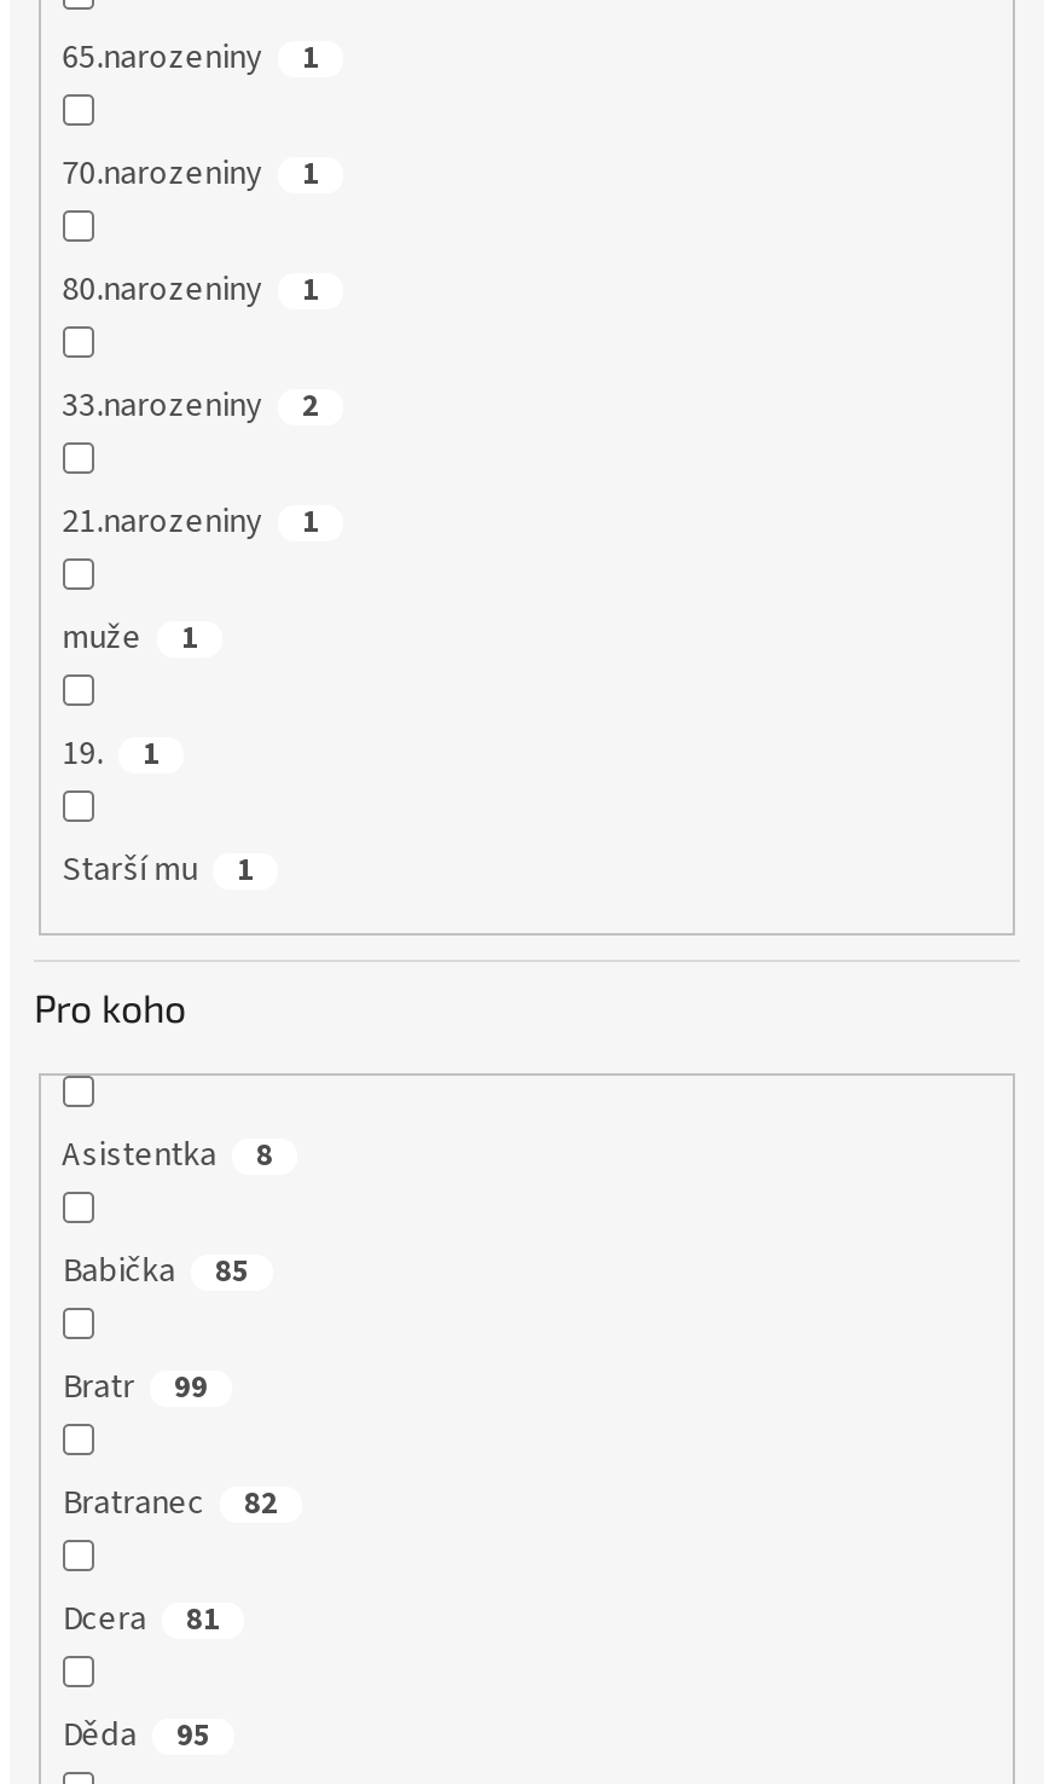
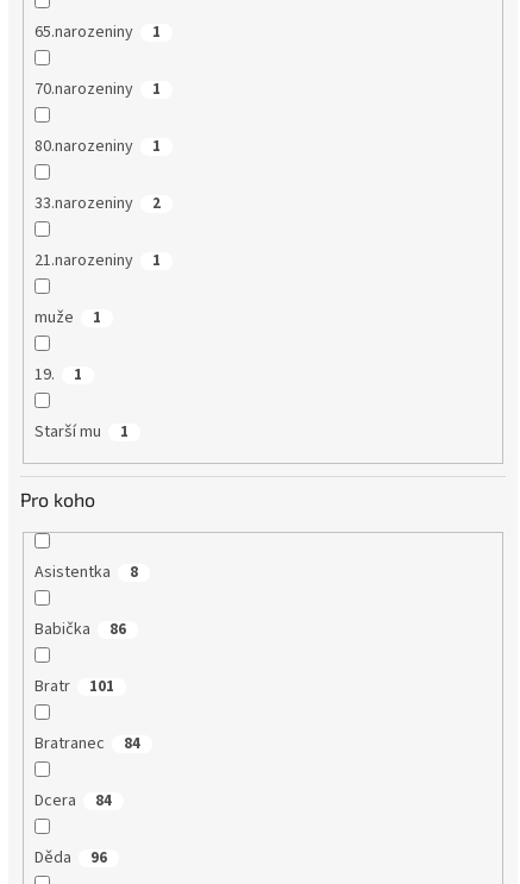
- Babička 85
+ Babička 86

- Bratr 99
+ Bratr 101

- Bratranec 82
+ Bratranec 84

- Dcera 81
+ Dcera 84

- Děda 95
+ Děda 96
